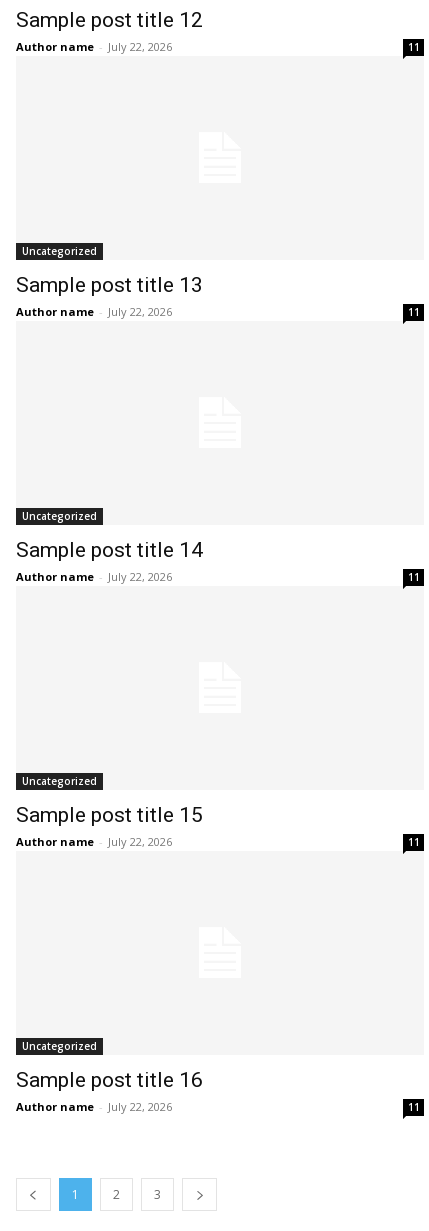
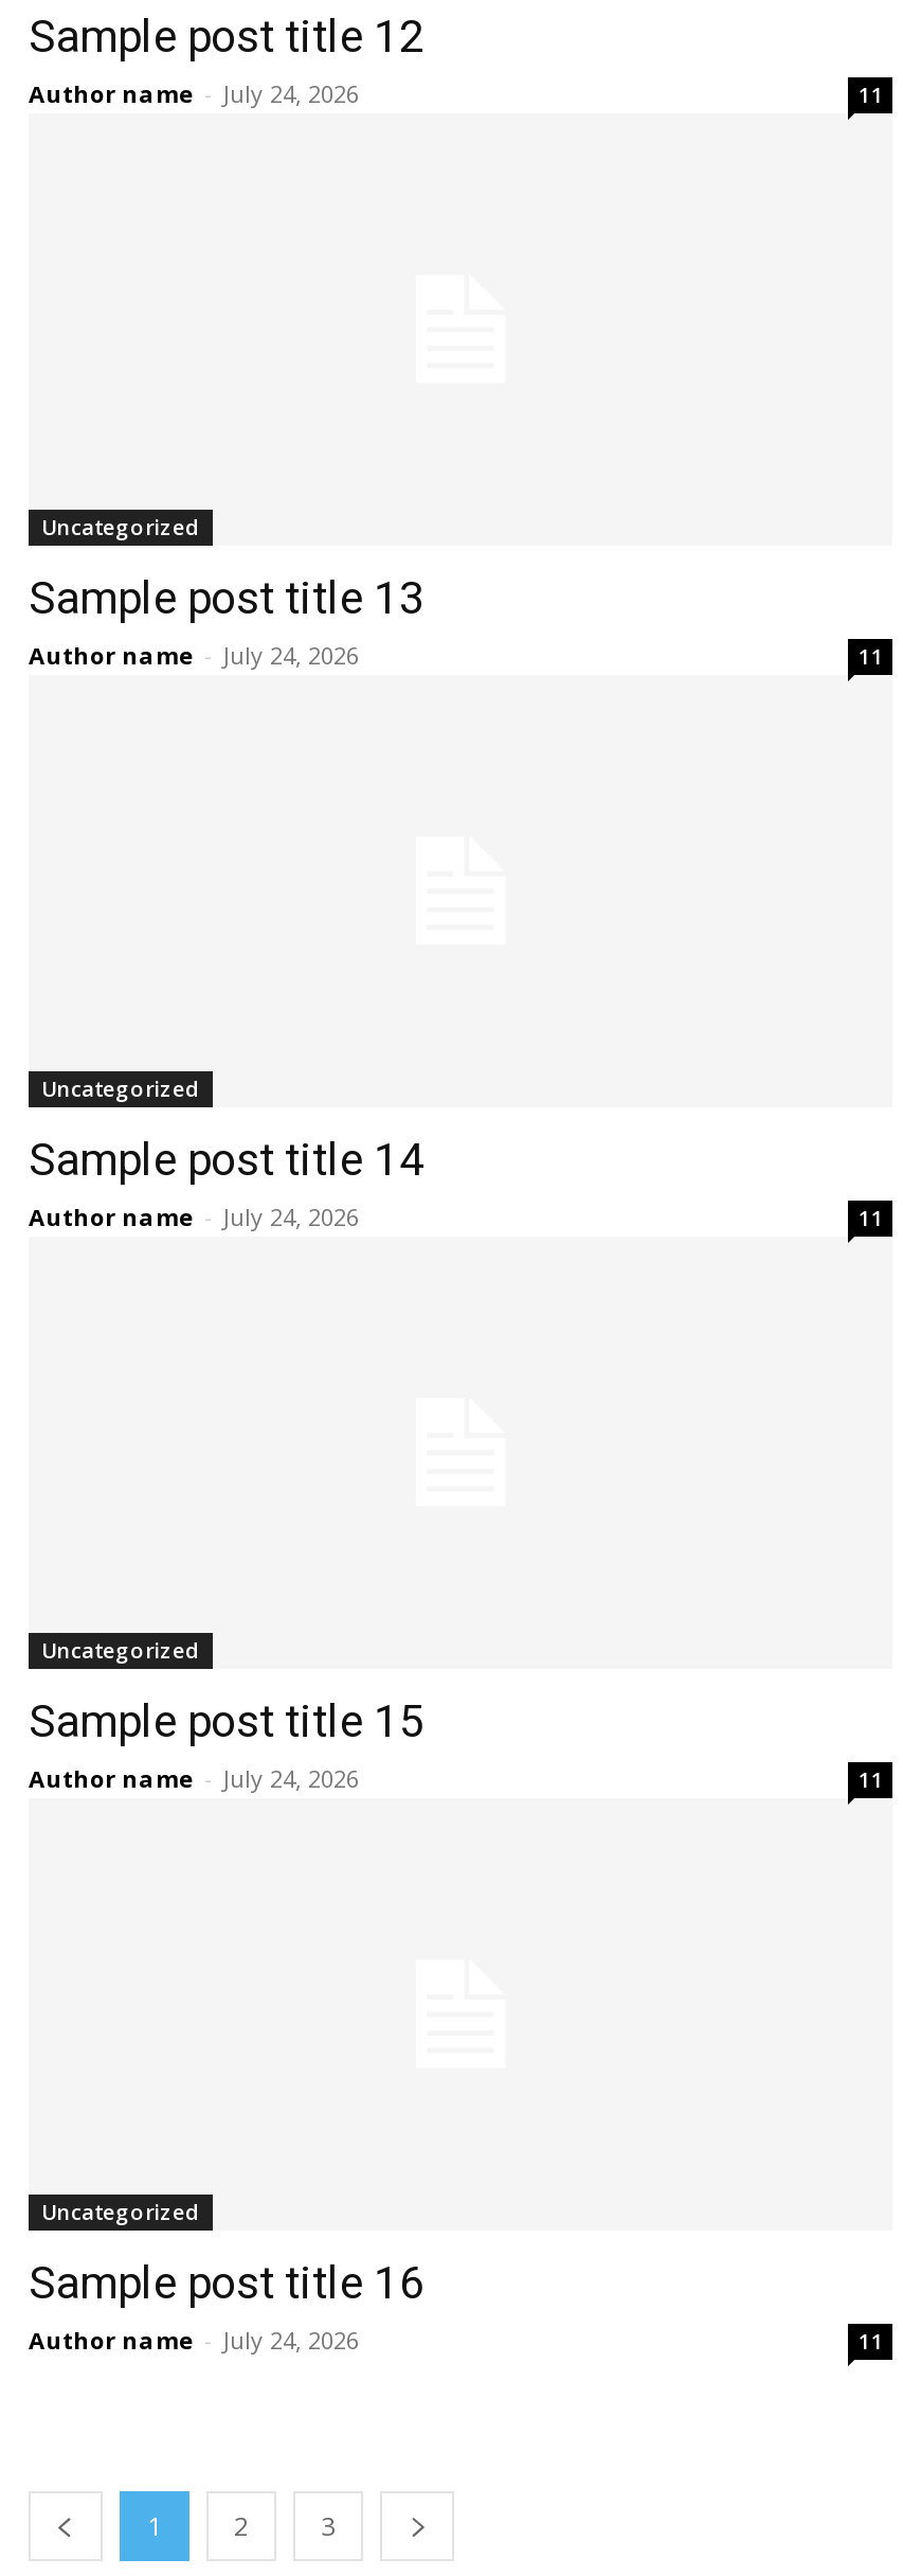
- Author name - July 22, 2026
+ Author name - July 24, 2026

- Author name - July 22, 2026
+ Author name - July 24, 2026

- Author name - July 22, 2026
+ Author name - July 24, 2026

- Author name - July 22, 2026
+ Author name - July 24, 2026

- Author name - July 22, 2026
+ Author name - July 24, 2026
